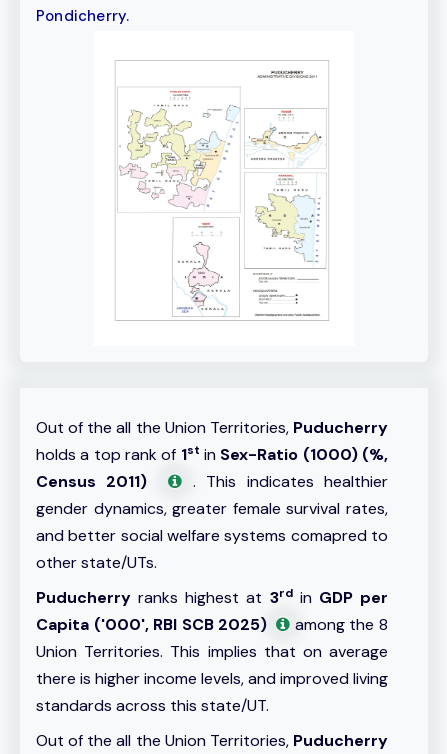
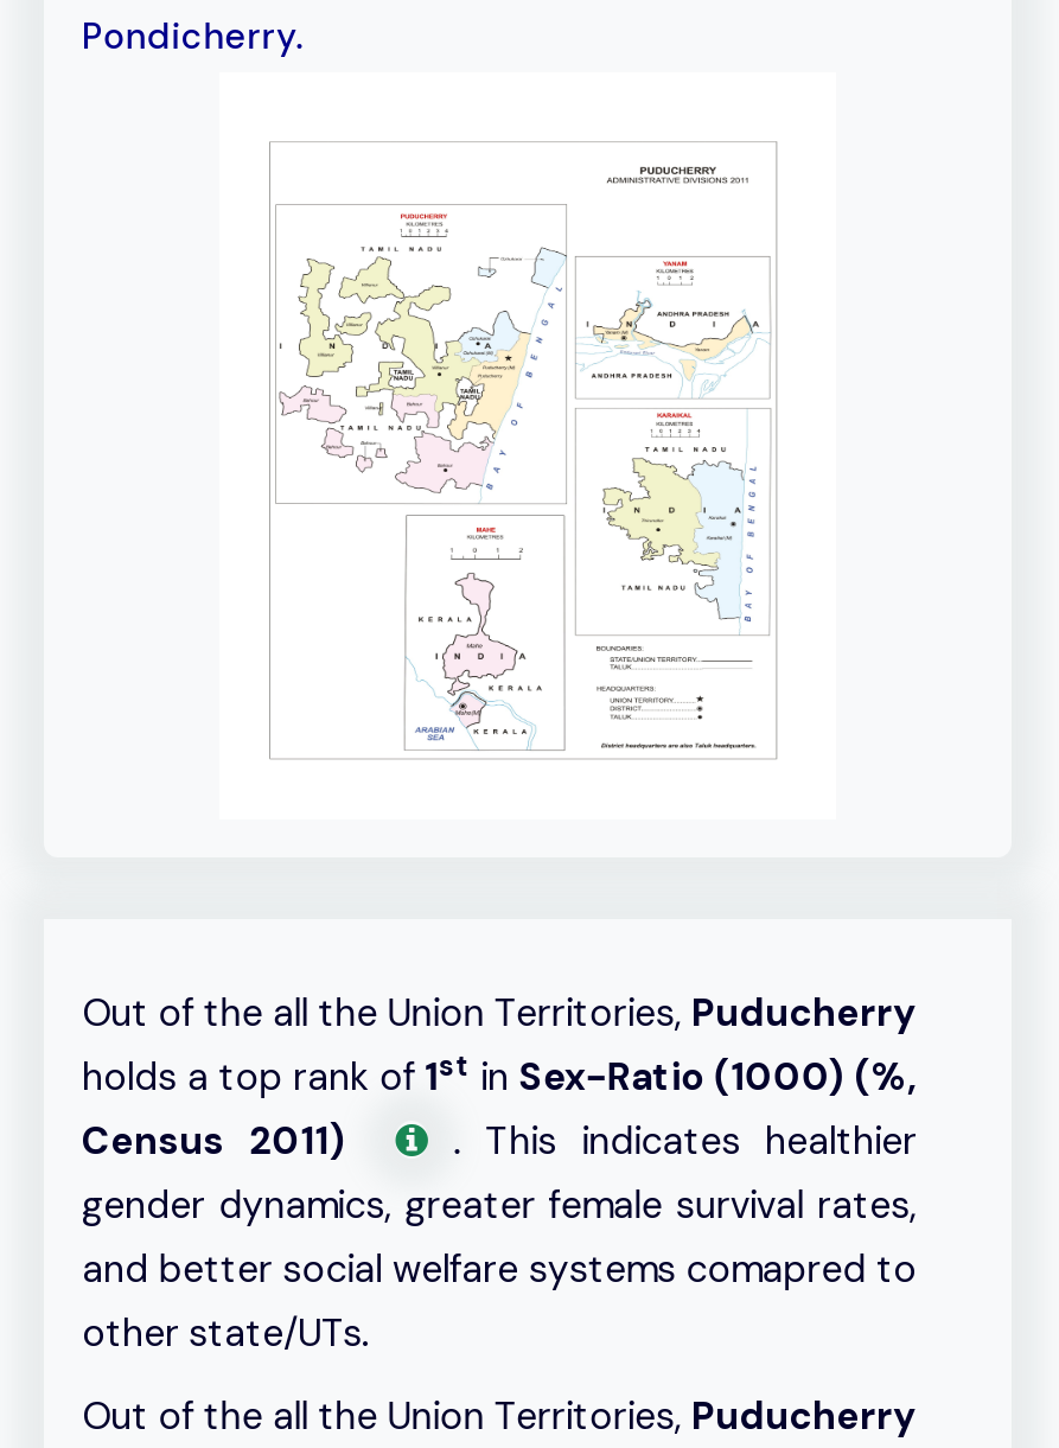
- Puducherry ranks highest at 3rd in GDP per
- Capita ('000', RBI SCB 2025)
- among the 8
- Union Territories. This implies that on average
- there is higher income levels, and improved living
- standards across this state/UT.
